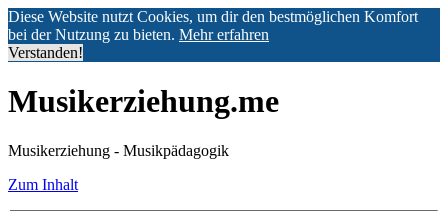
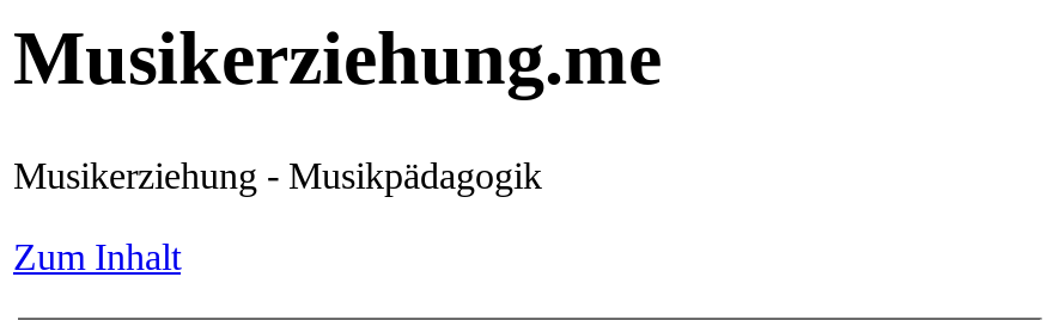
- Diese Website nutzt Cookies, um dir den bestmöglichen Komfort
- bei der Nutzung zu bieten. Mehr erfahren
- Verstanden!
